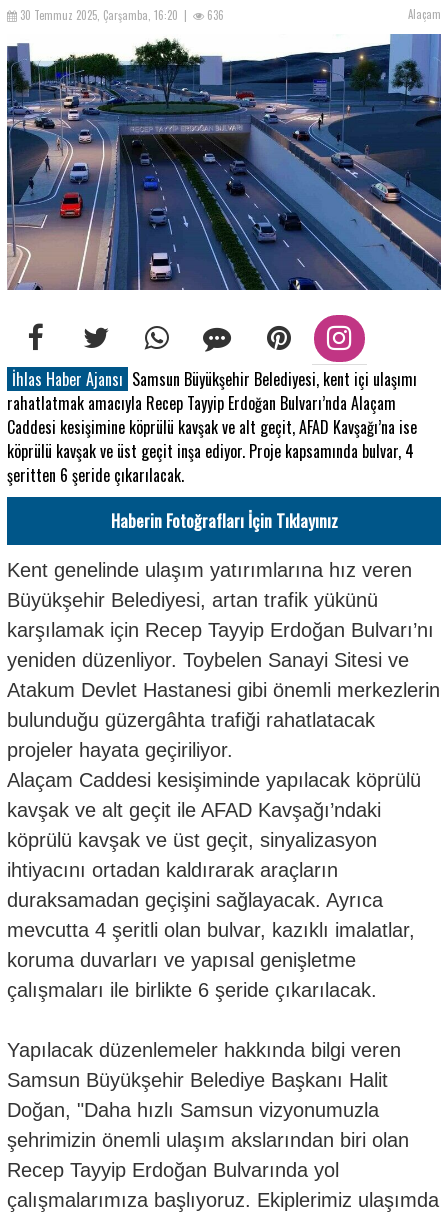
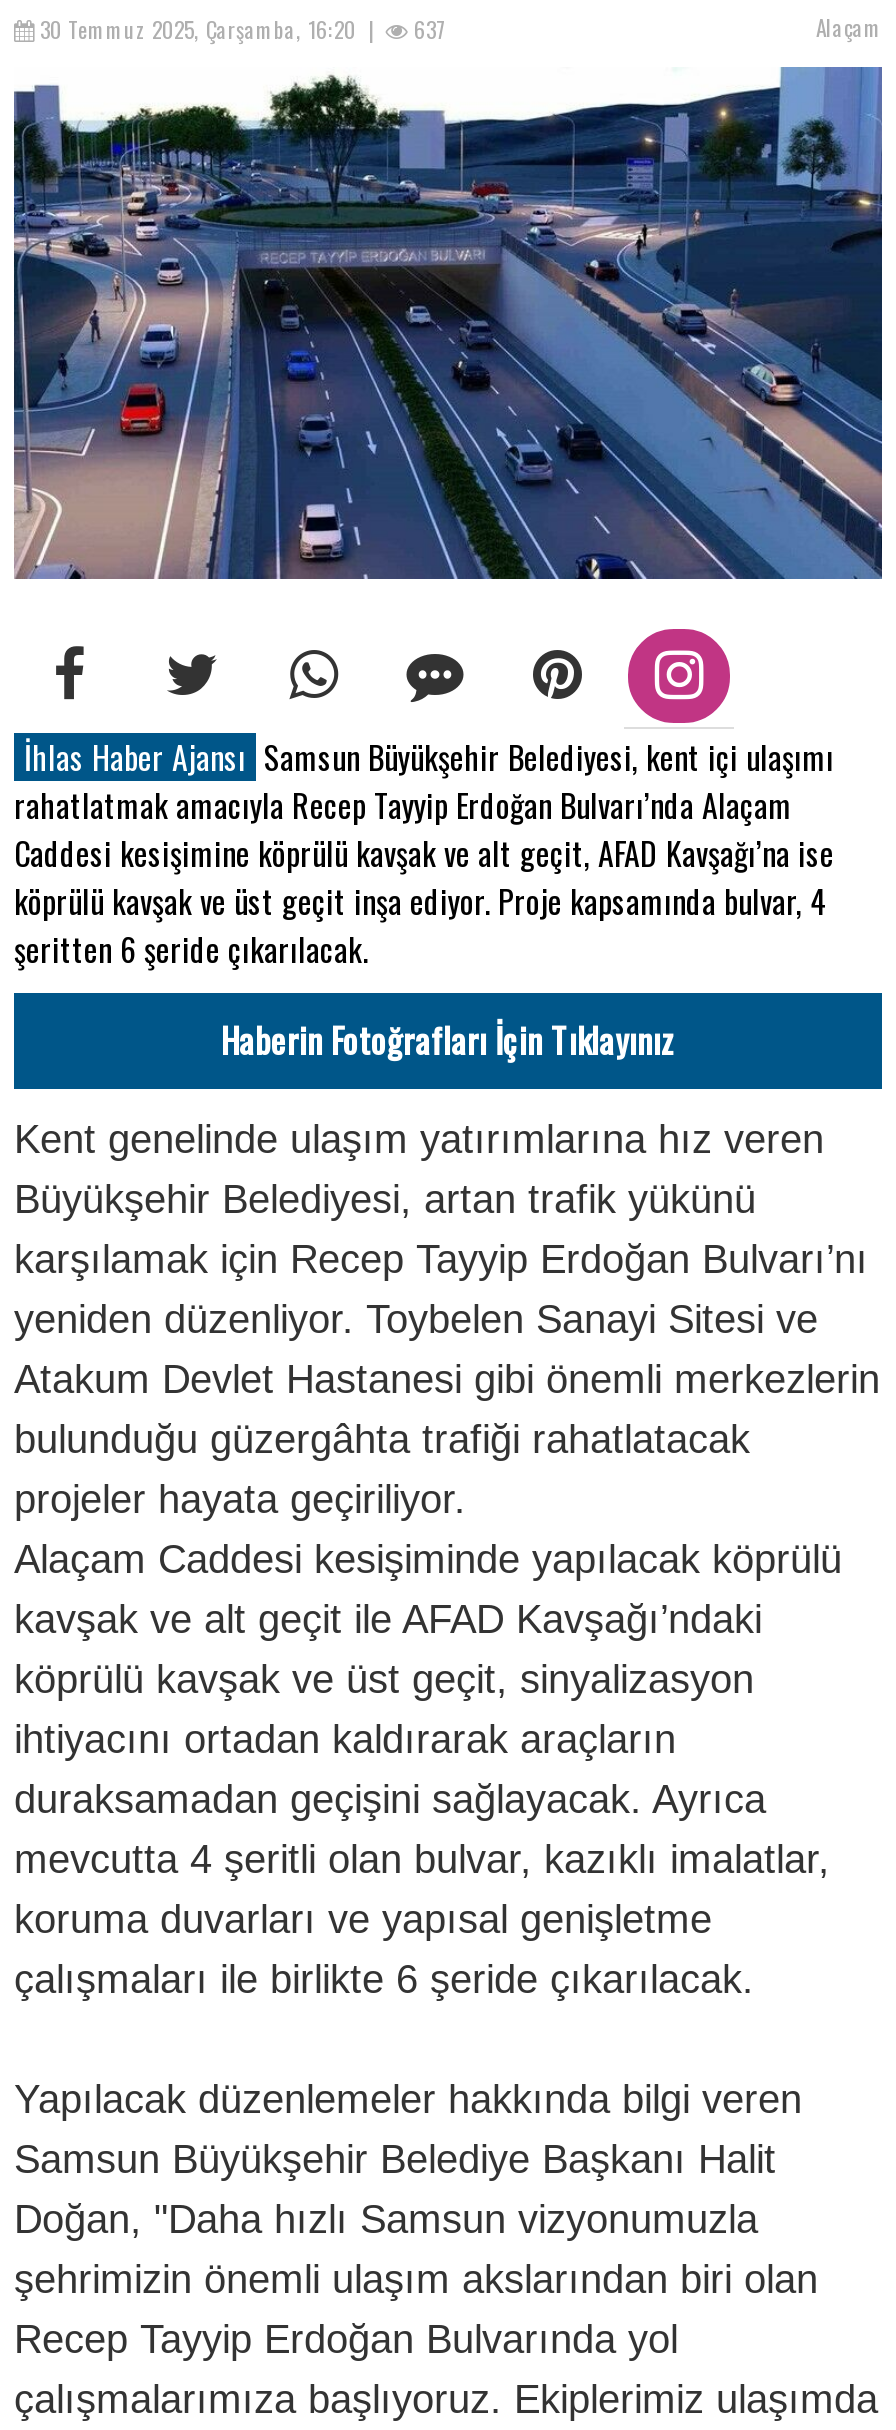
- 636
+ 637
